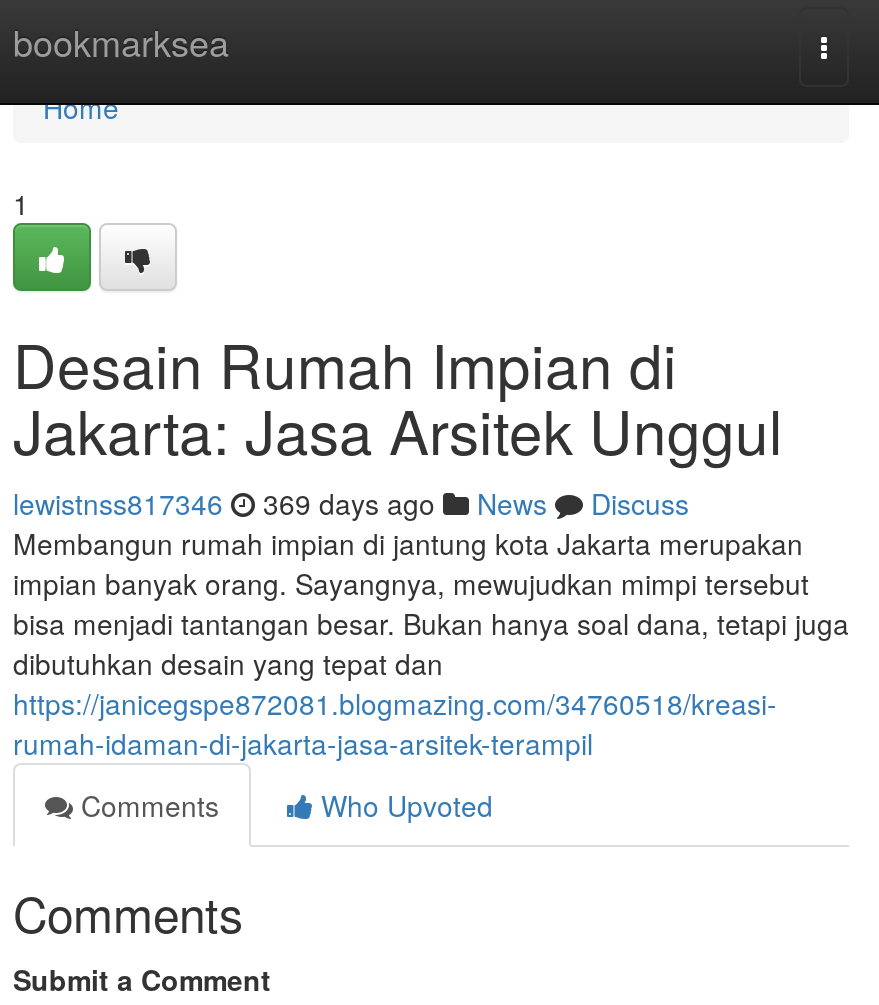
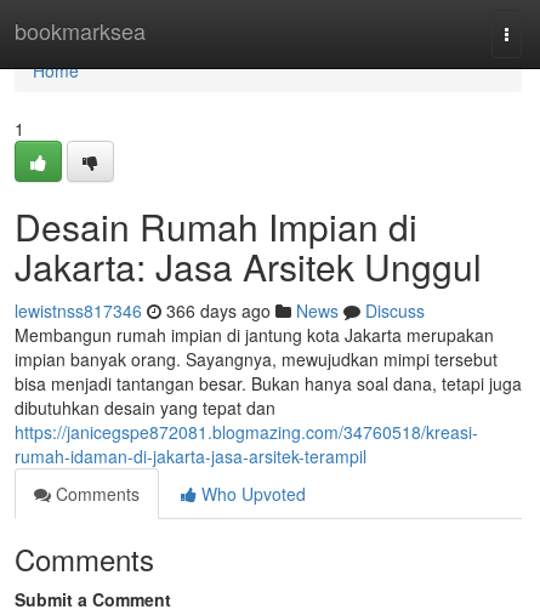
- lewistnss817346 369 days ago News Discuss
+ lewistnss817346 366 days ago News Discuss
